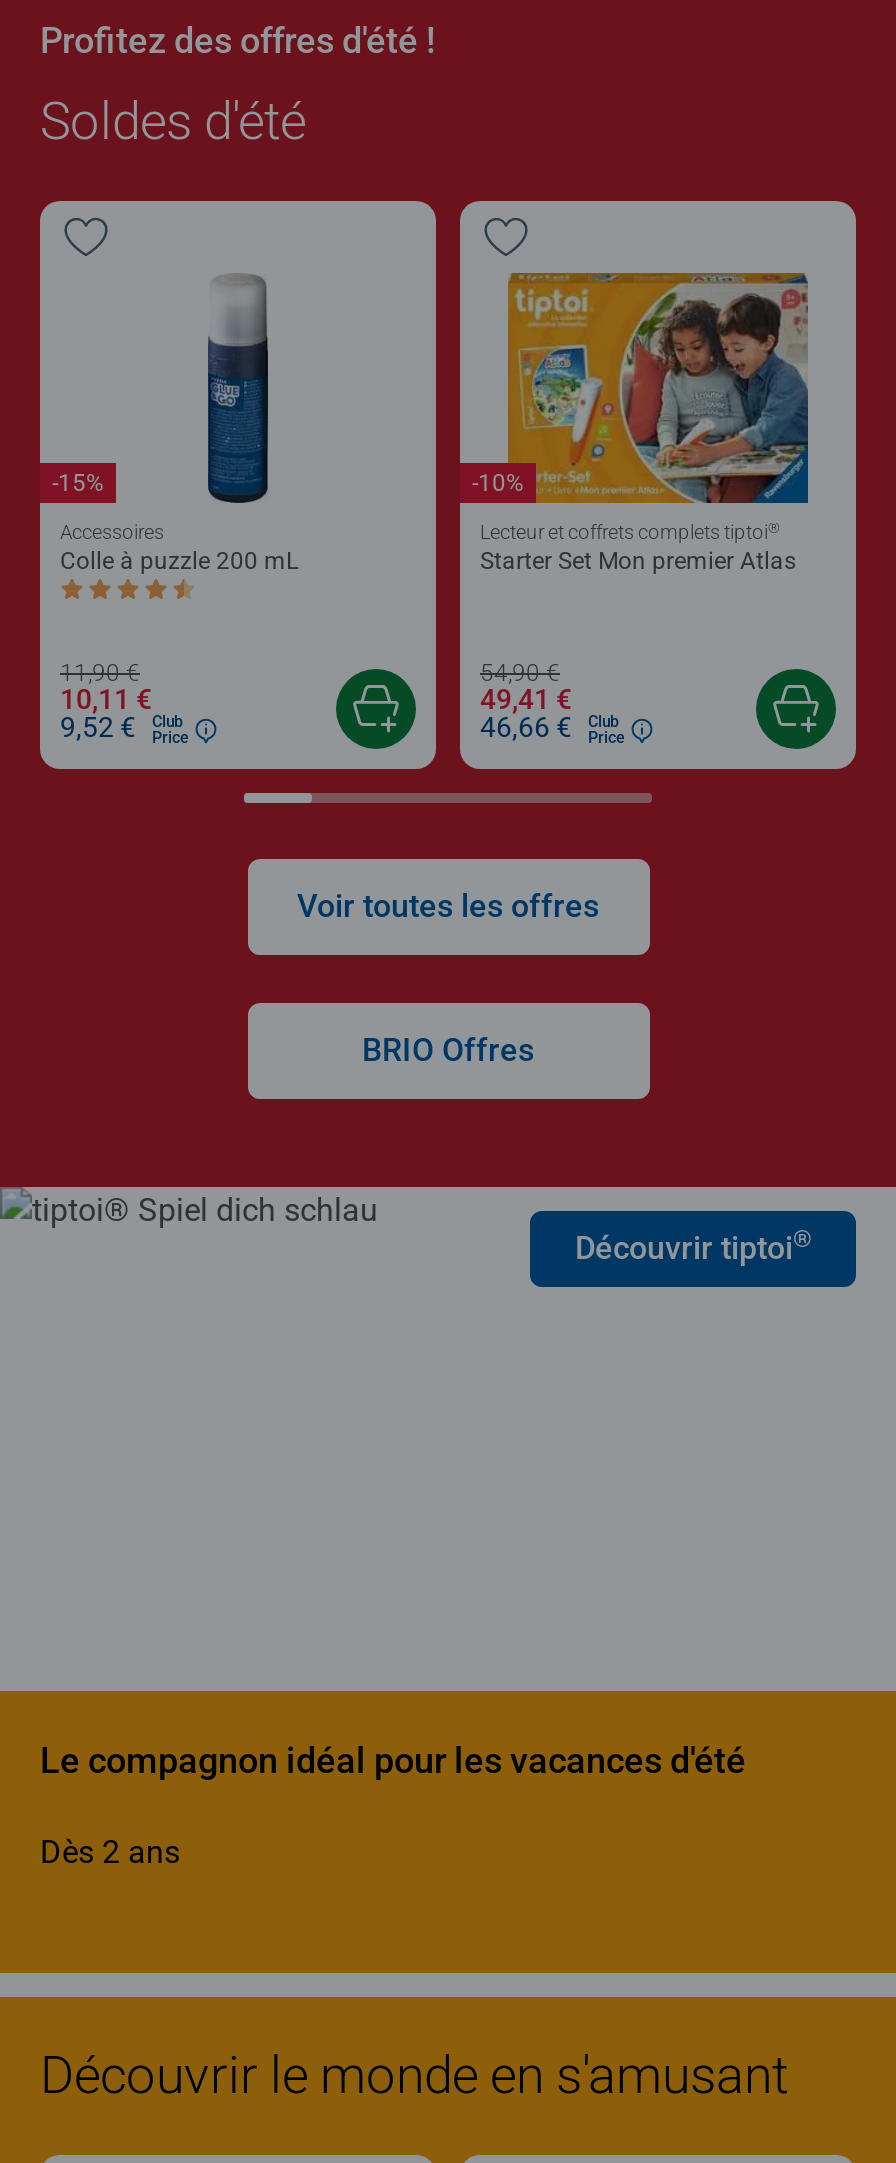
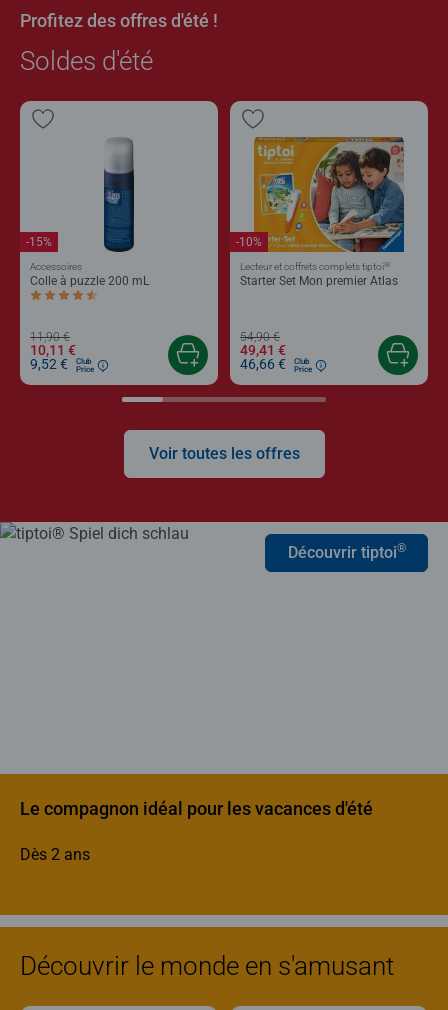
- BRIO Offres
